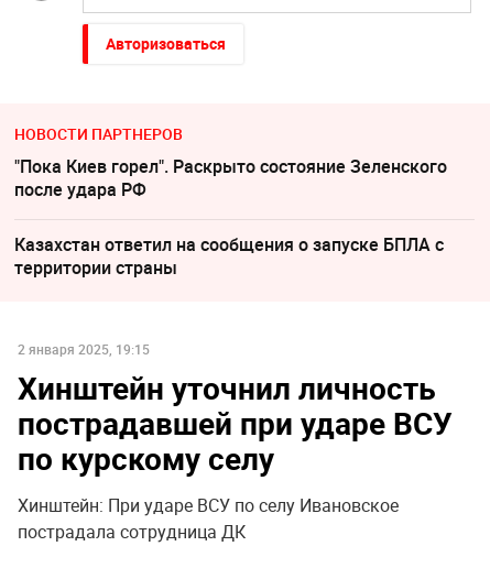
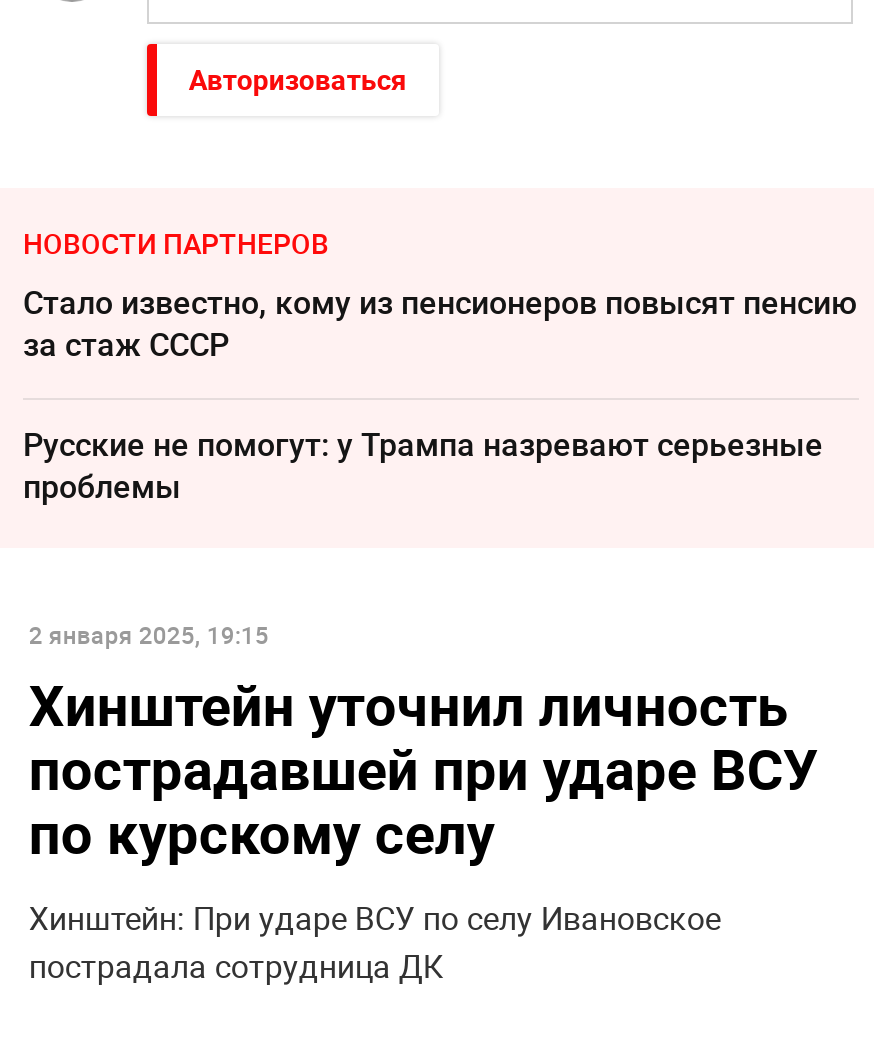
- "Пока Киев горел". Раскрыто состояние Зеленского
- после удара РФ
+ Стало известно, кому из пенсионеров повысят пенсию
+ за стаж СССР

- Казахстан ответил на сообщения о запуске БПЛА с
- территории страны
+ Русские не помогут: у Трампа назревают серьезные
+ проблемы
